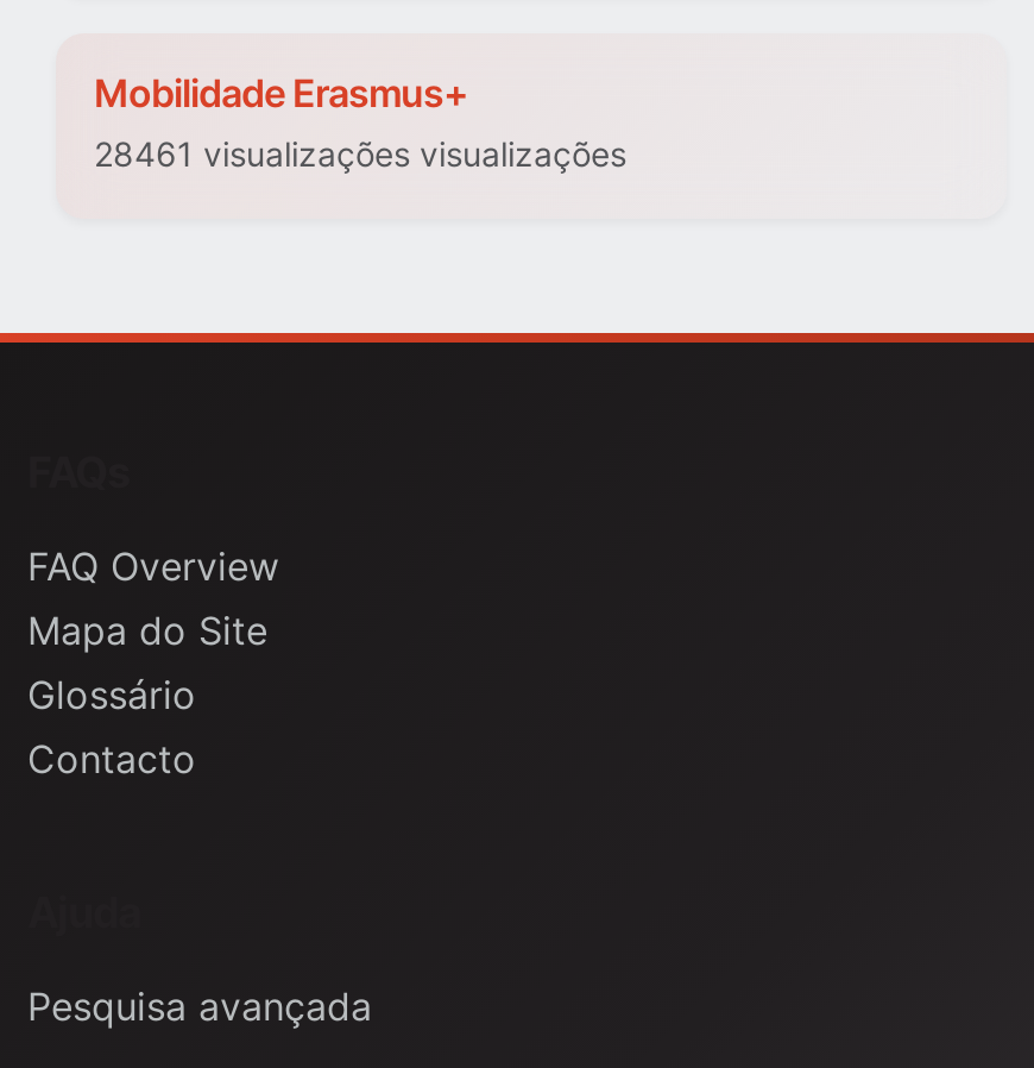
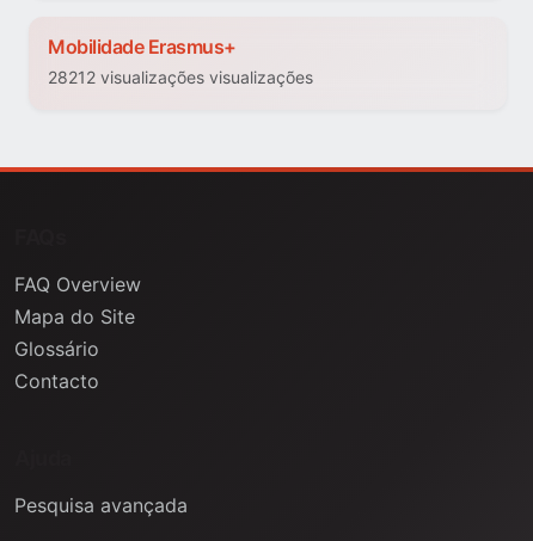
- 28461 visualizações visualizações
+ 28212 visualizações visualizações
